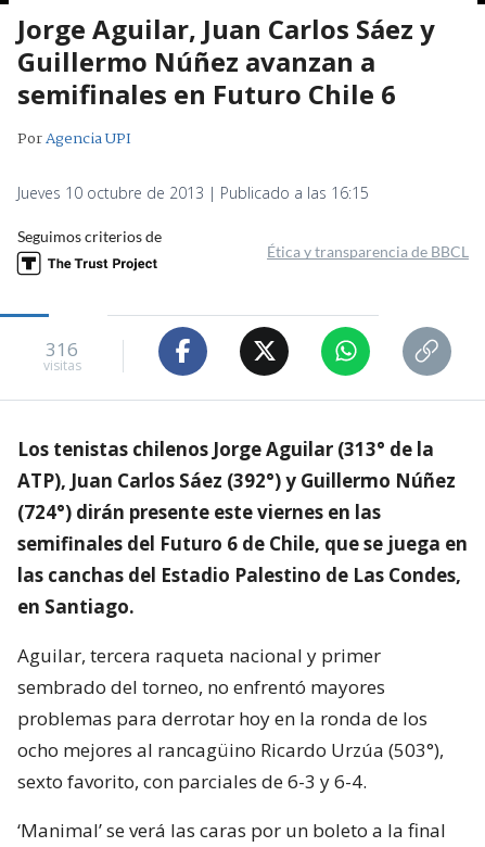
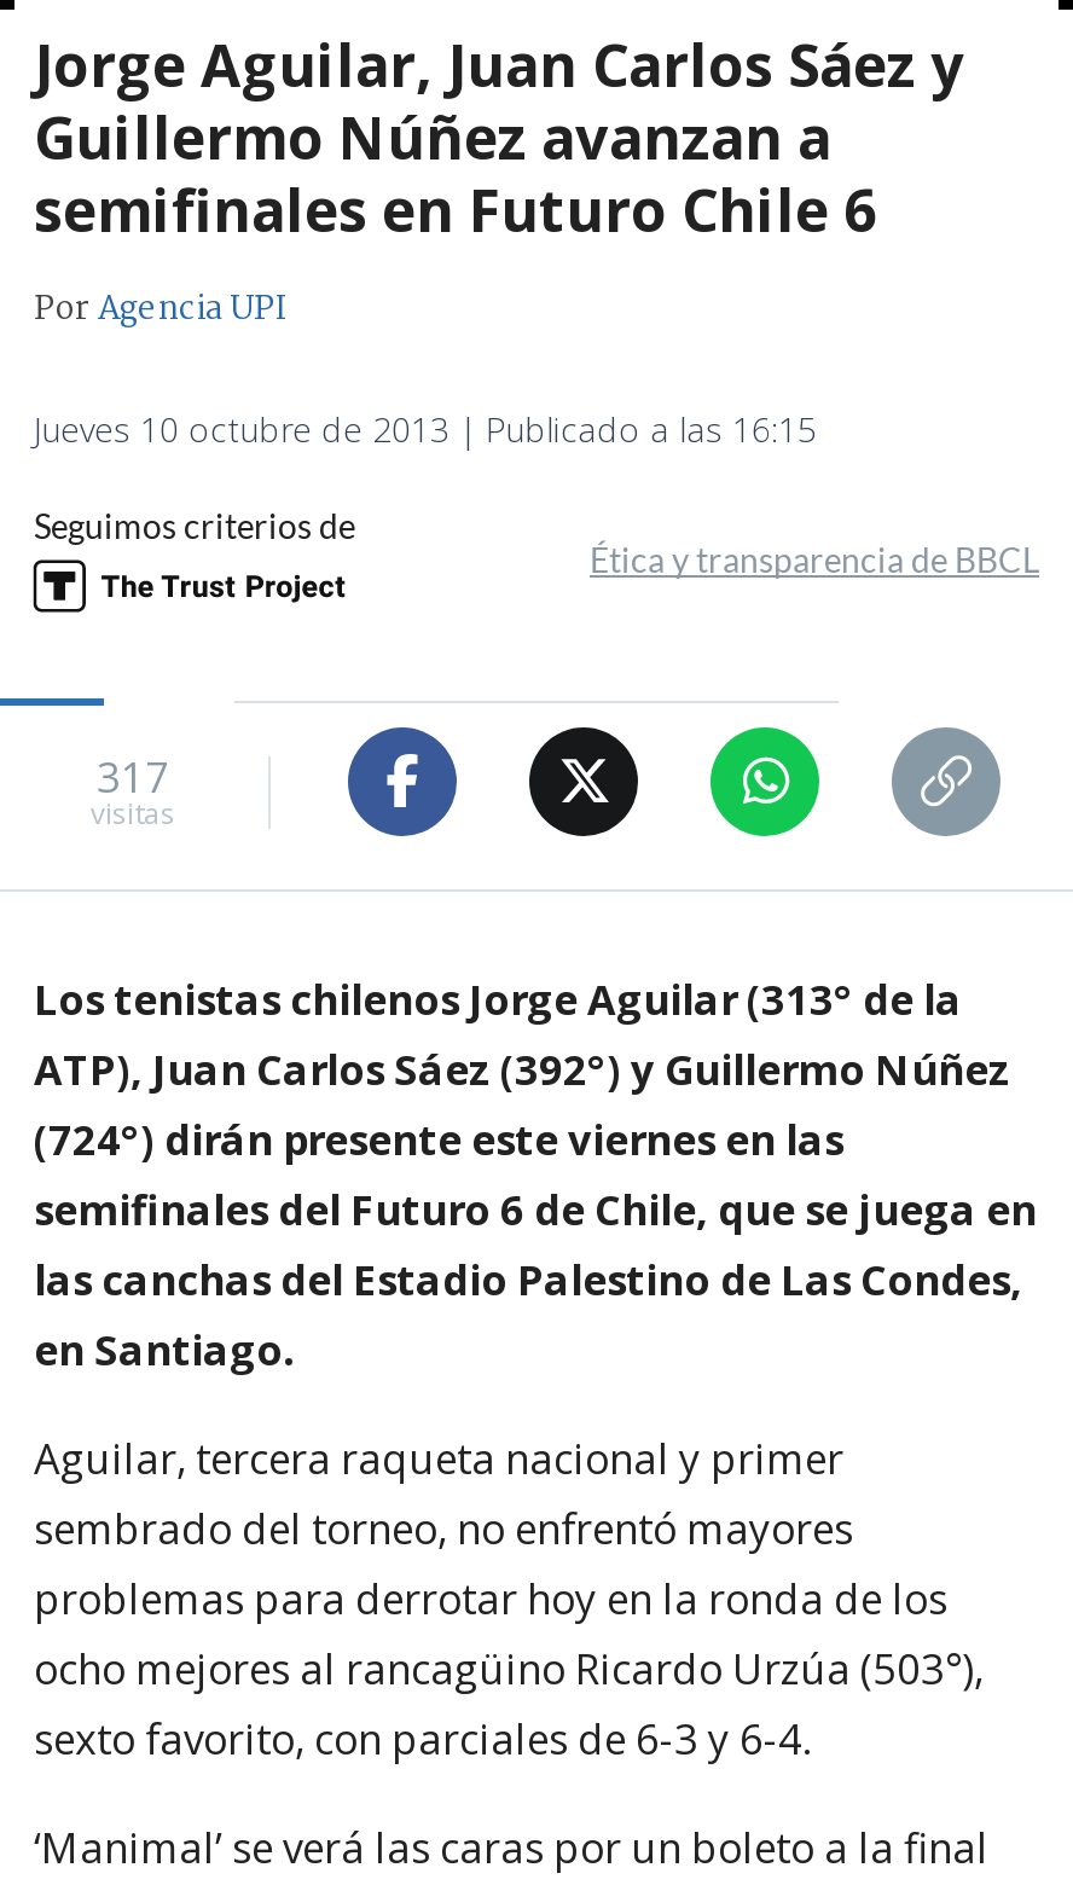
- 316
+ 317
